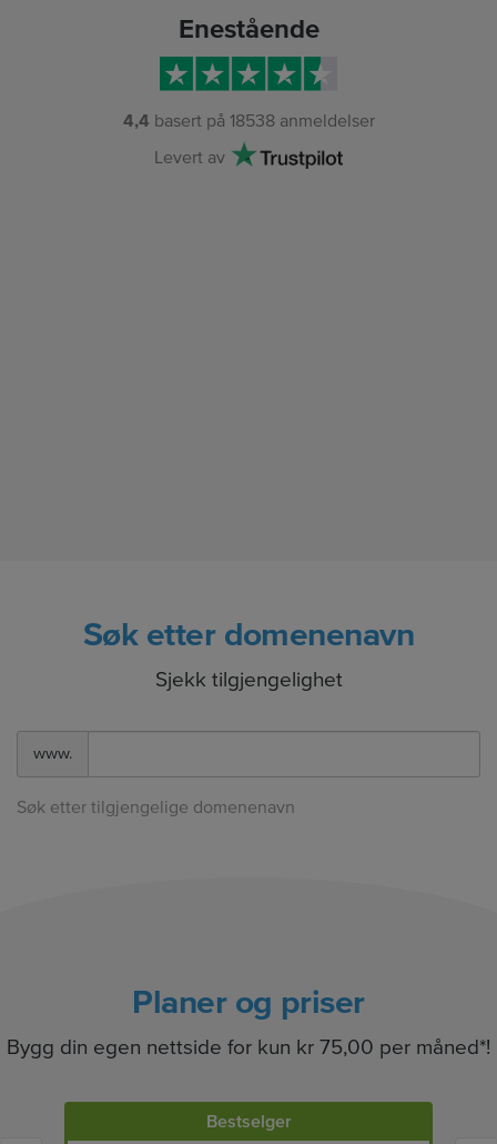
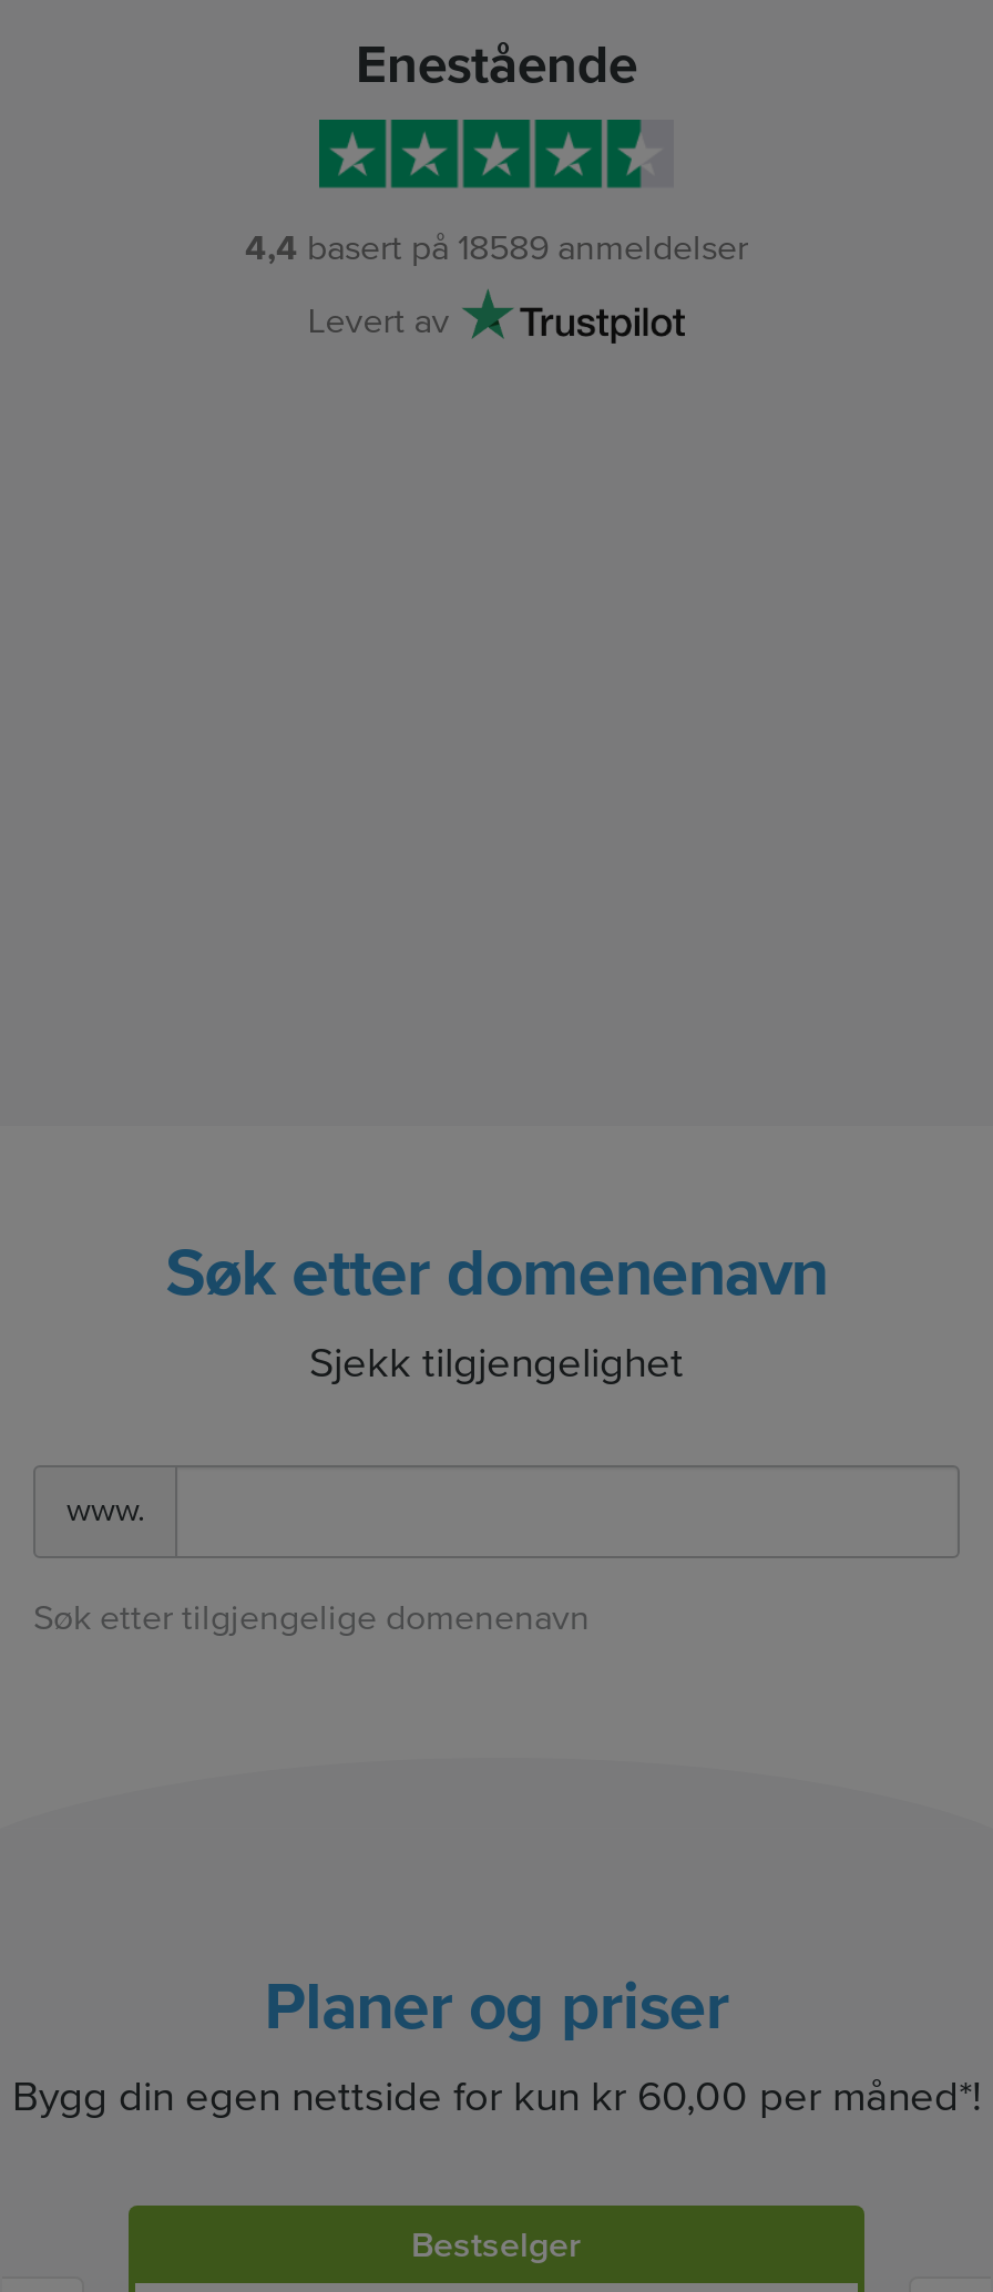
- 4,4 basert på 18538 anmeldelser
+ 4,4 basert på 18589 anmeldelser

- Bygg din egen nettside for kun kr 75,00 per måned*!
+ Bygg din egen nettside for kun kr 60,00 per måned*!
